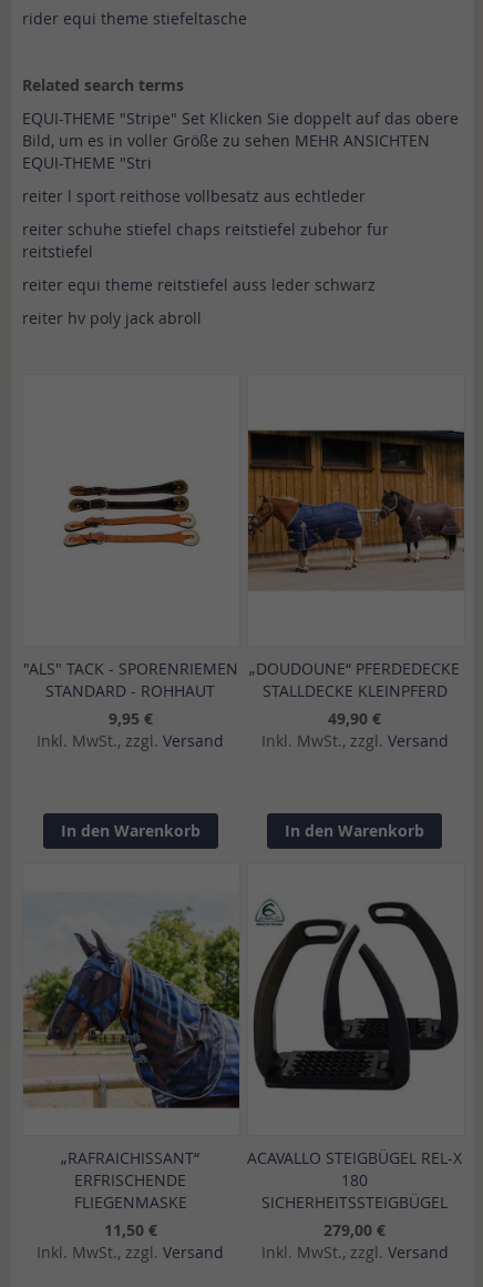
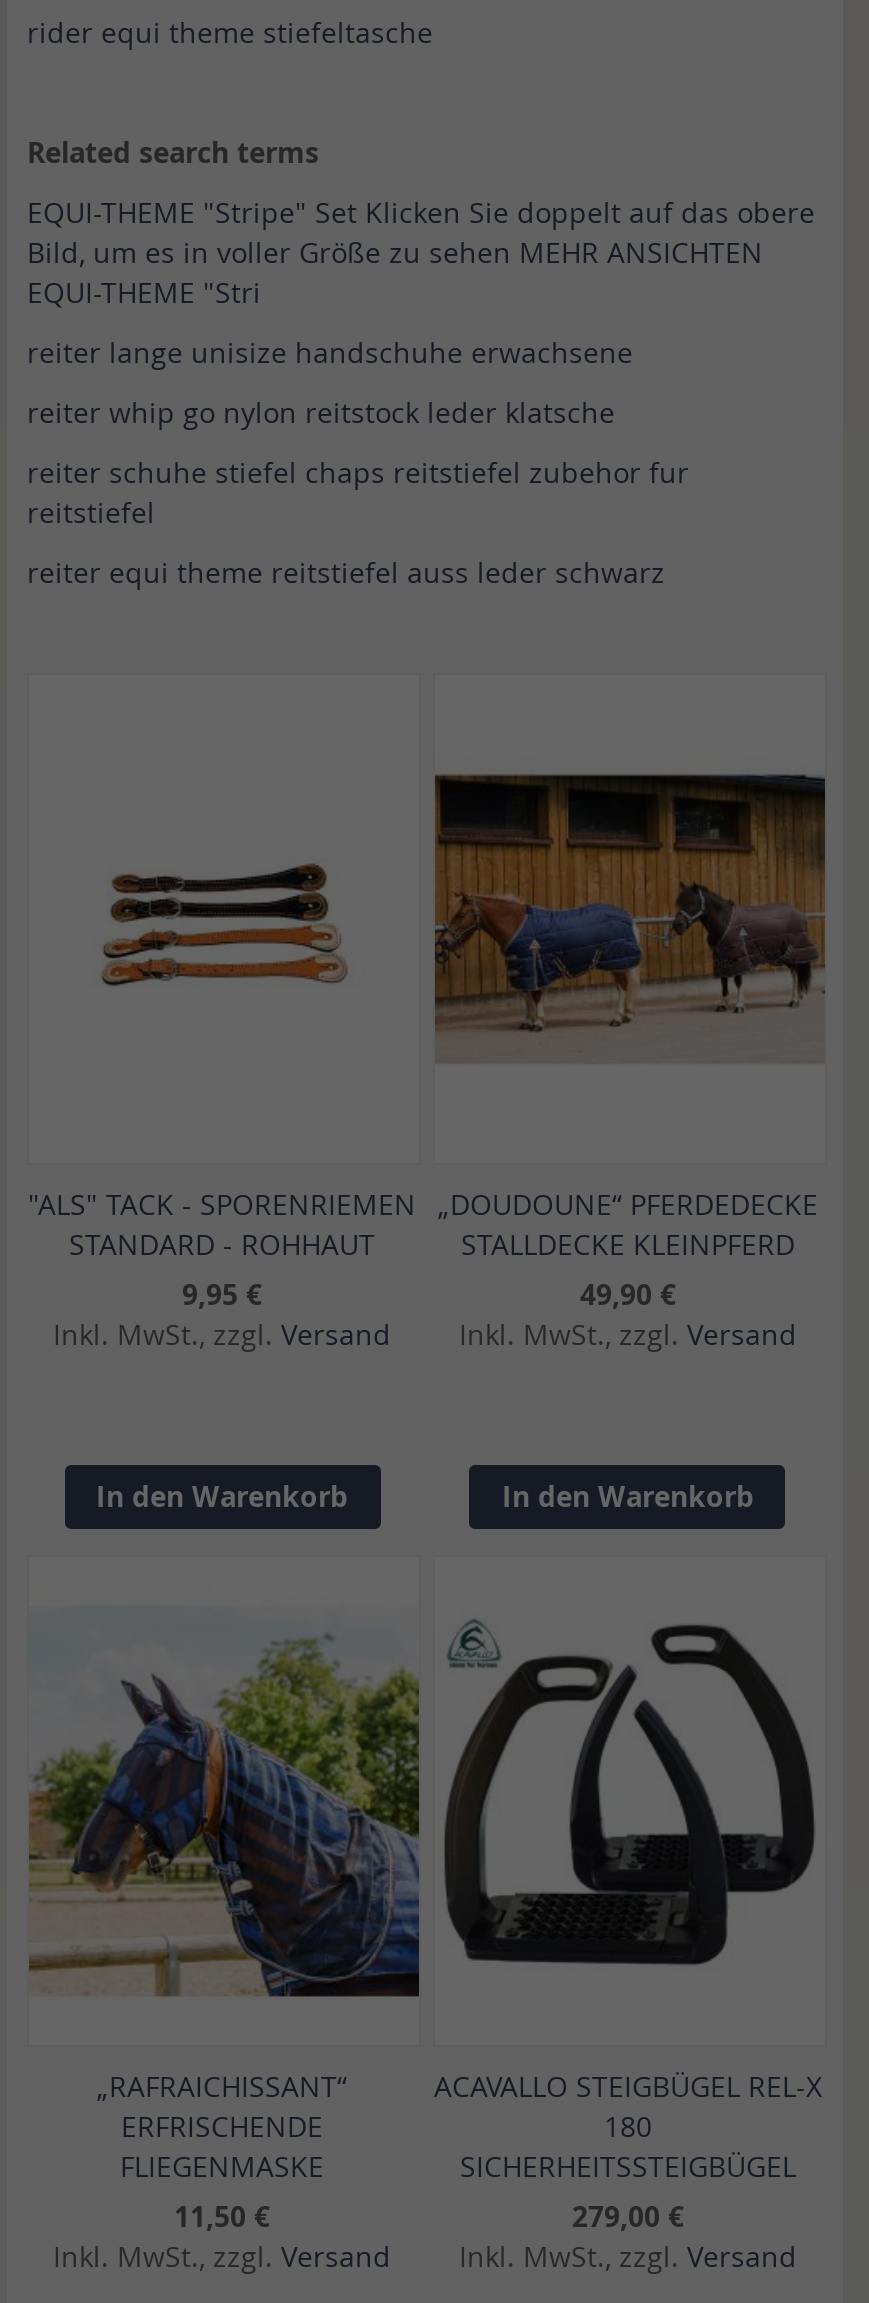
- reiter l sport reithose vollbesatz aus echtleder
+ reiter lange unisize handschuhe erwachsene
+ reiter whip go nylon reitstock leder klatsche

moved down: reiter schuhe stiefel chaps reitstiefel zubehor fur | reitstiefel | reiter equi theme reitstiefel auss leder schwarz

- reiter hv poly jack abroll
